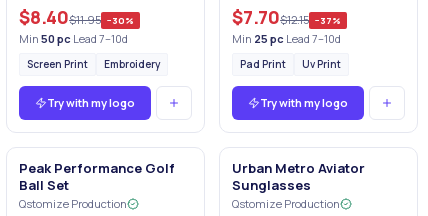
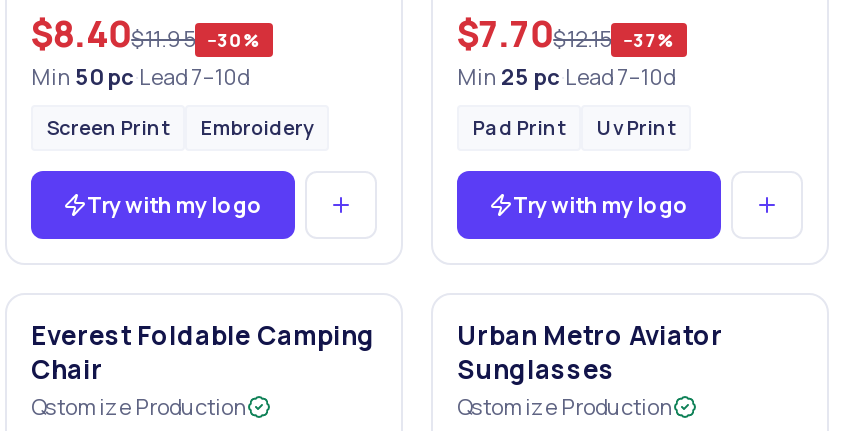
- Peak Performance Golf
- Ball Set
+ Everest Foldable Camping
+ Chair
